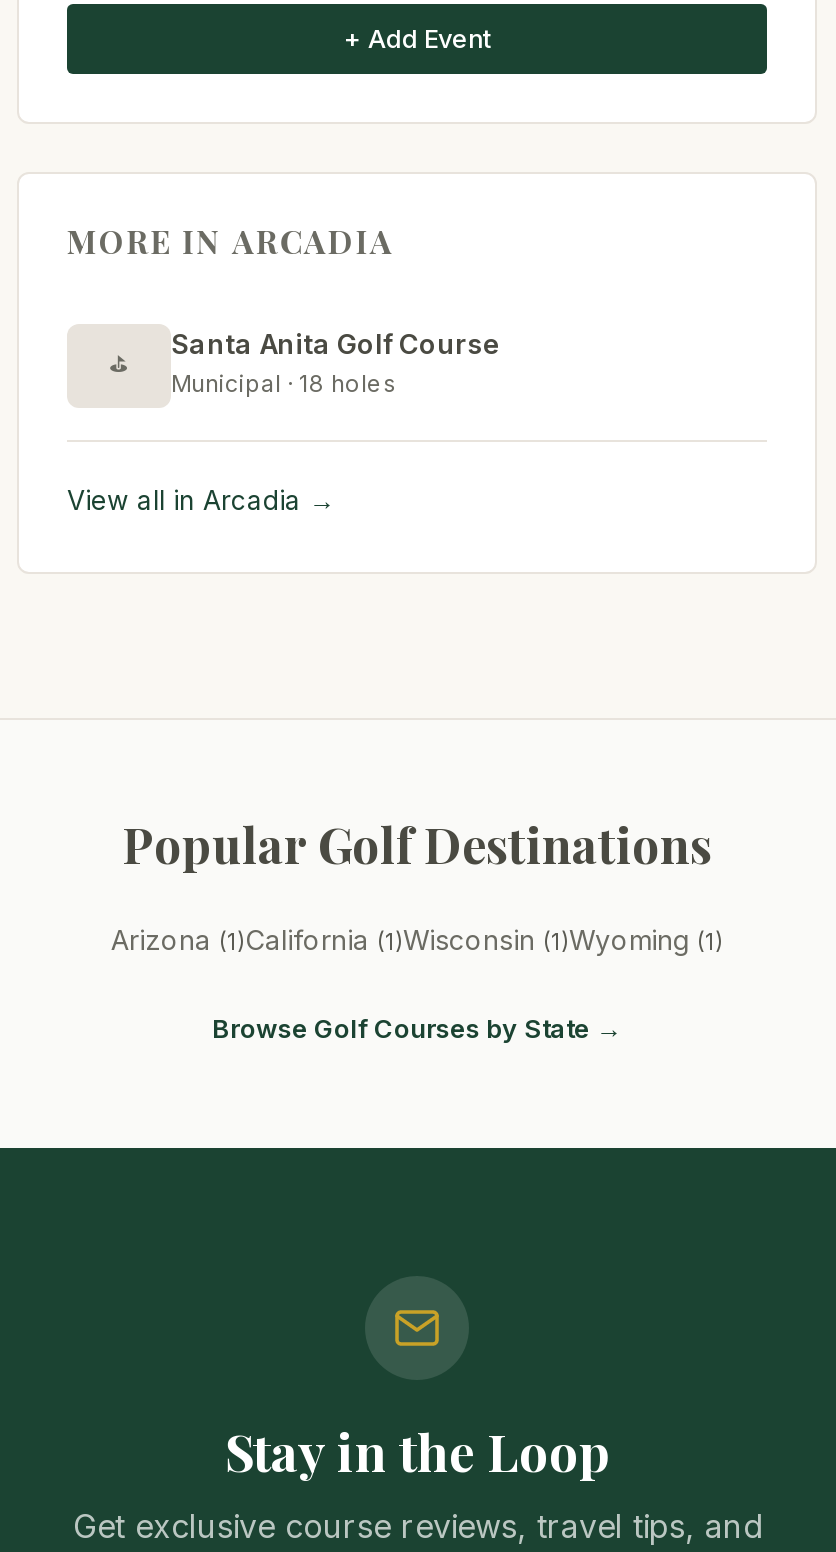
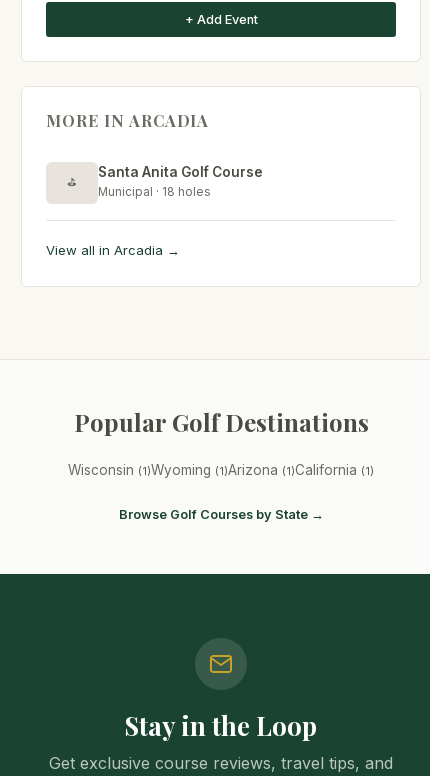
- Arizona (1)California (1)Wisconsin (1)Wyoming (1)
+ Wisconsin (1)Wyoming (1)Arizona (1)California (1)
